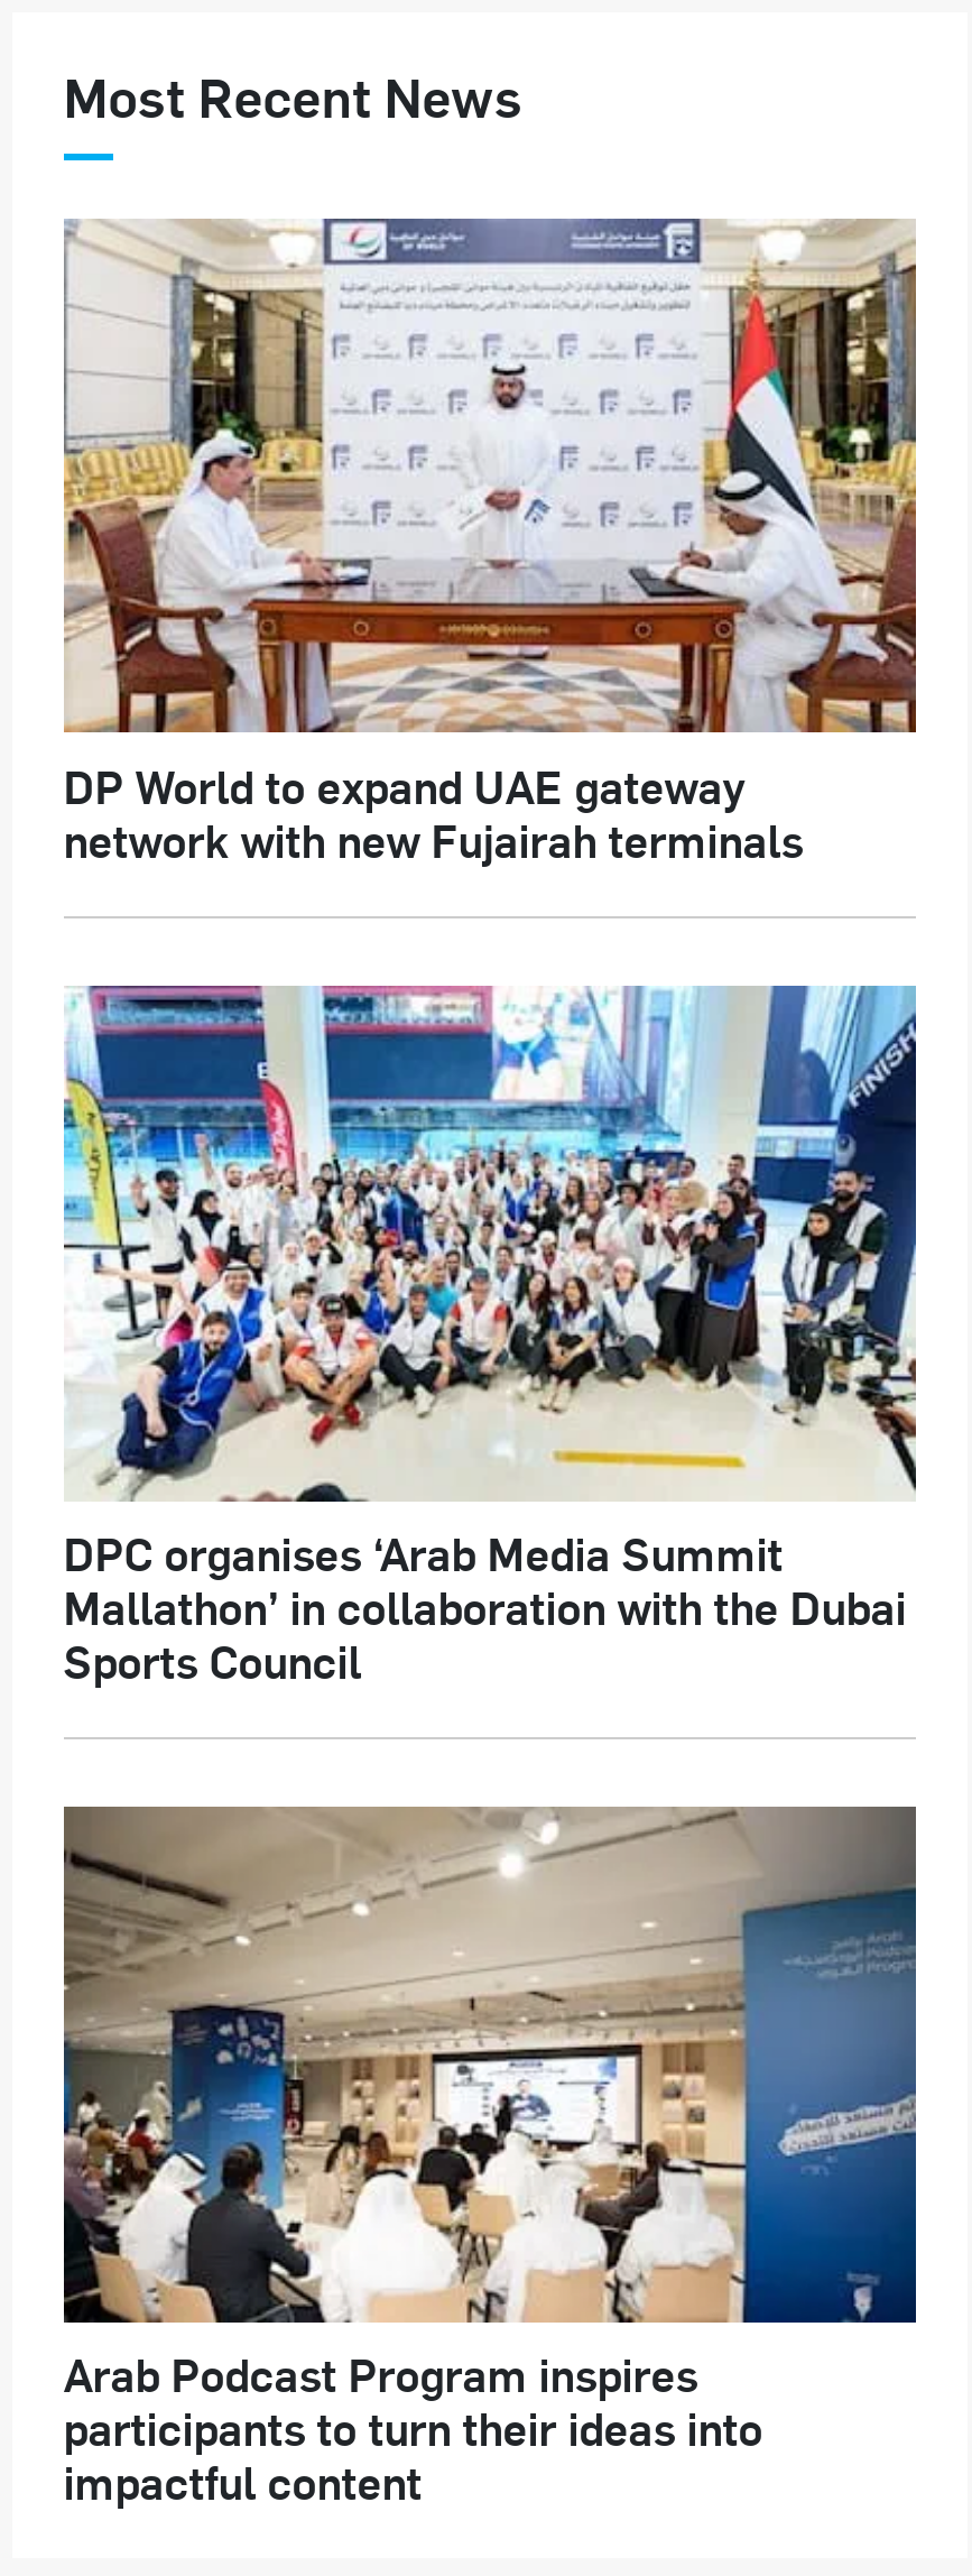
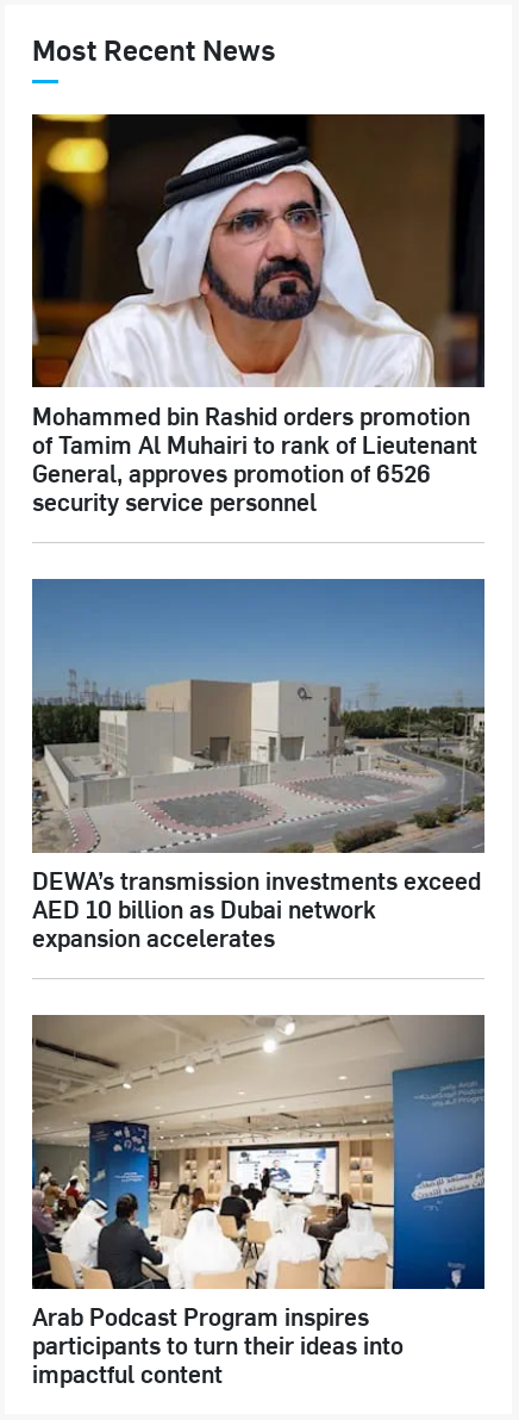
- [image]
+ [image]

- DP World to expand UAE gateway
- network with new Fujairah terminals
+ Mohammed bin Rashid orders promotion
+ of Tamim Al Muhairi to rank of Lieutenant
+ General, approves promotion of 6526
+ security service personnel

- [image]
- DPC organises ‘Arab Media Summit
- Mallathon’ in collaboration with the Dubai
- Sports Council
+ [image]
+ DEWA’s transmission investments exceed
+ AED 10 billion as Dubai network
+ expansion accelerates
